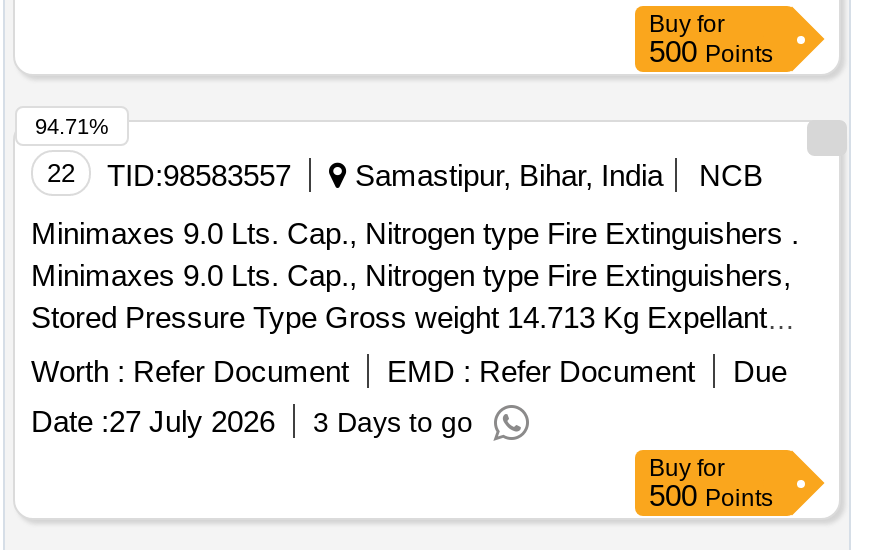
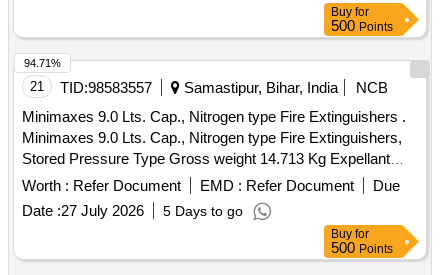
- 22 TID:98583557 Samastipur, Bihar, India NCB
+ 21 TID:98583557 Samastipur, Bihar, India NCB

- Date : 27 July 2026 3 Days to go
+ Date : 27 July 2026 5 Days to go
